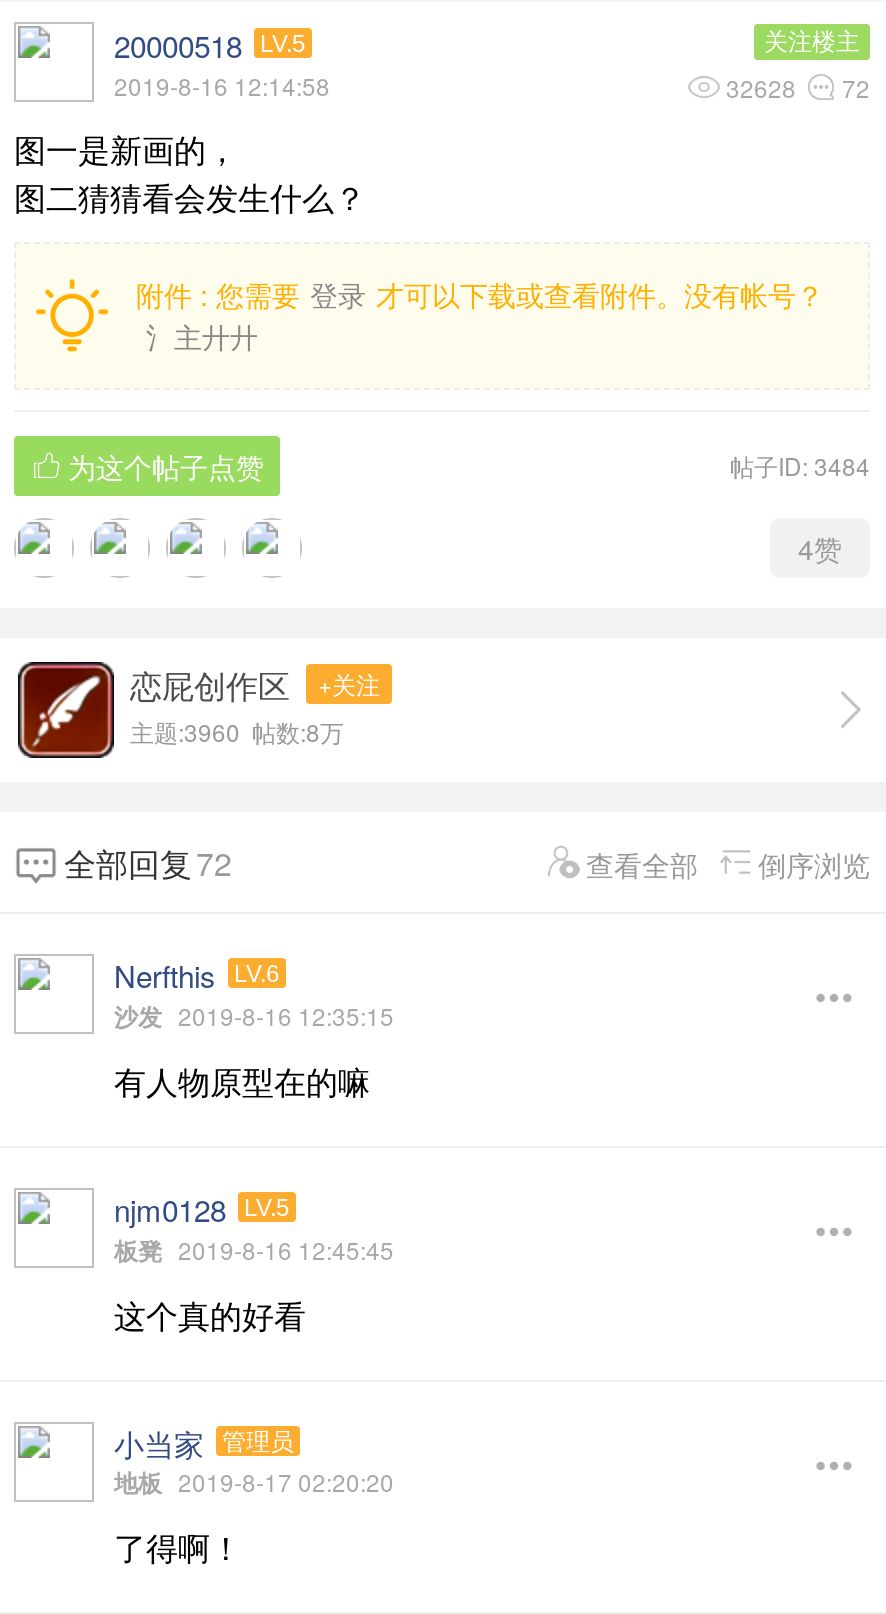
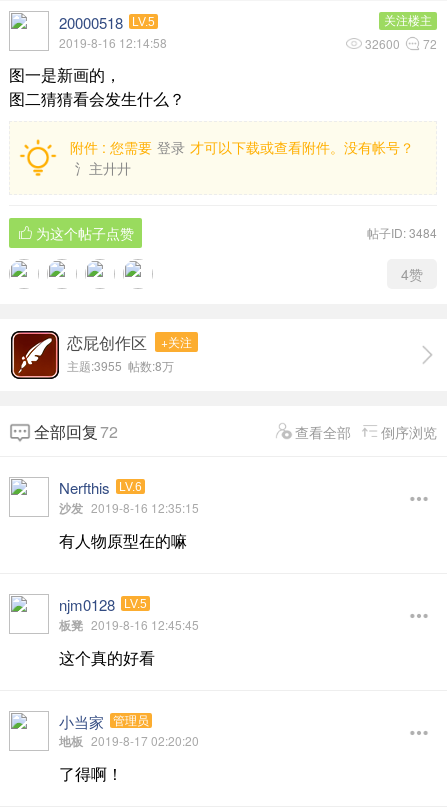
- 32628 72
+ 32600 72

- 主题:3960 帖数:8万
+ 主题:3955 帖数:8万
